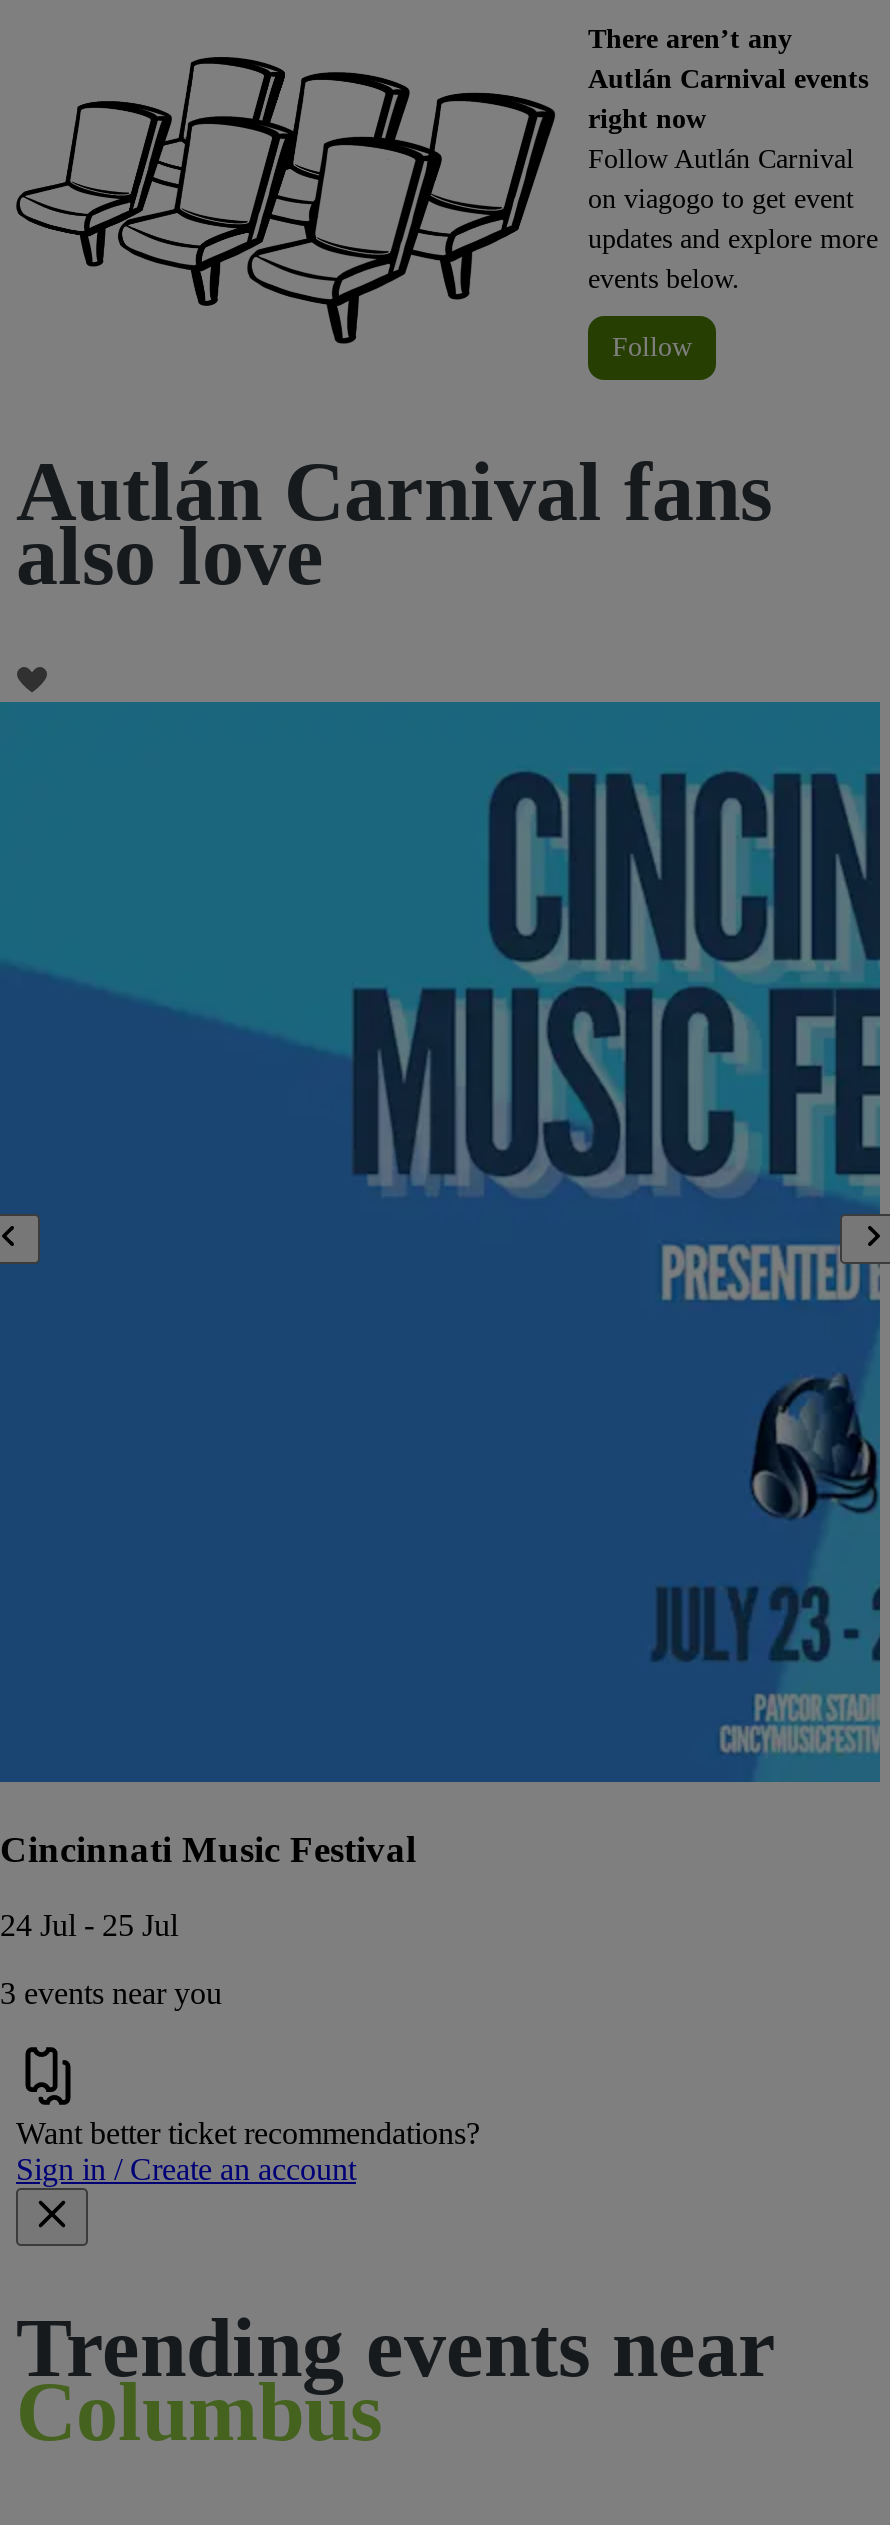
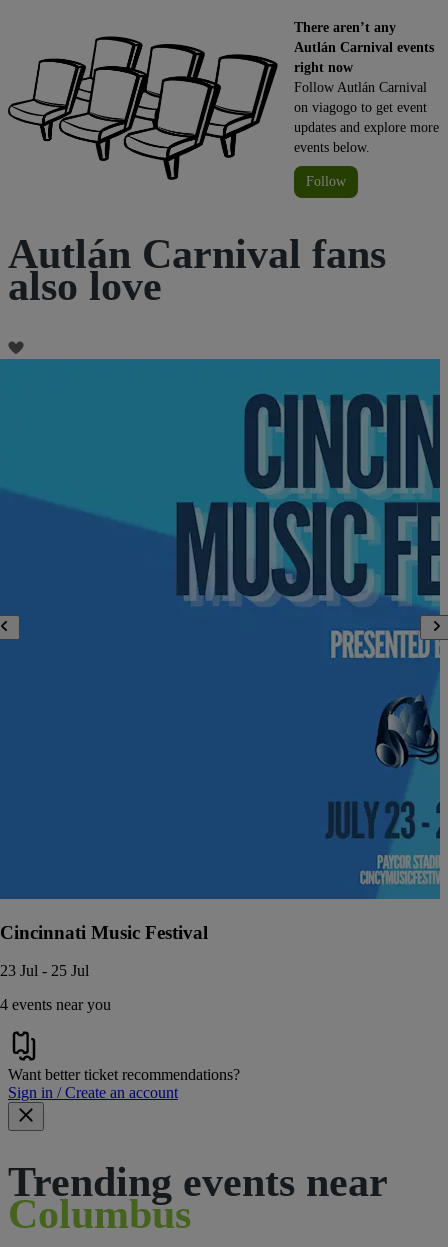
- 24 Jul - 25 Jul
+ 23 Jul - 25 Jul

- 3 events near you
+ 4 events near you
